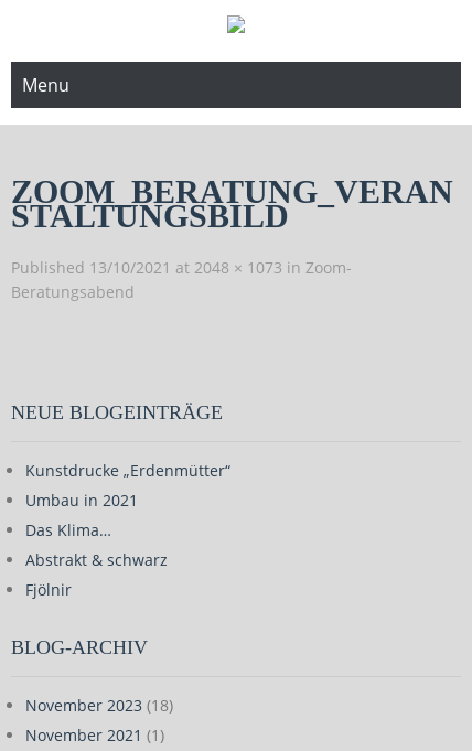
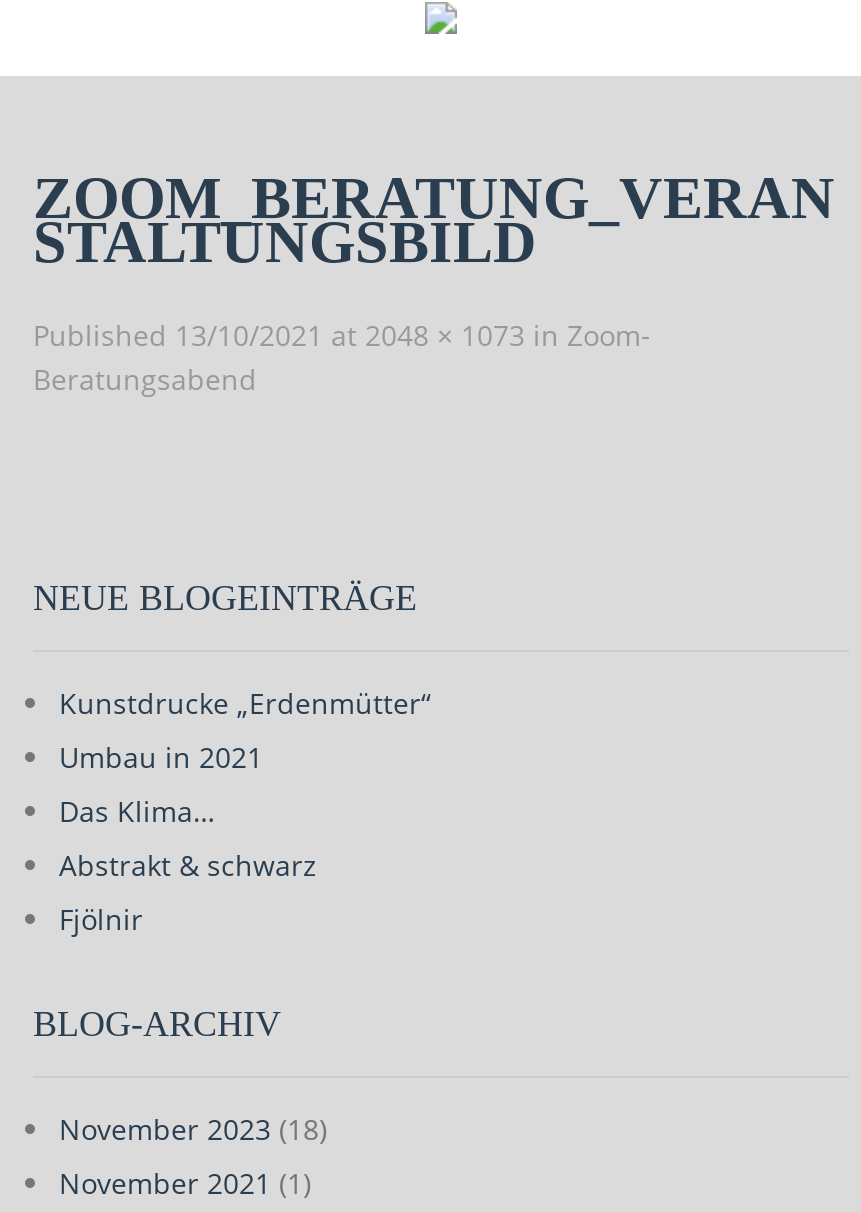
- Menu
